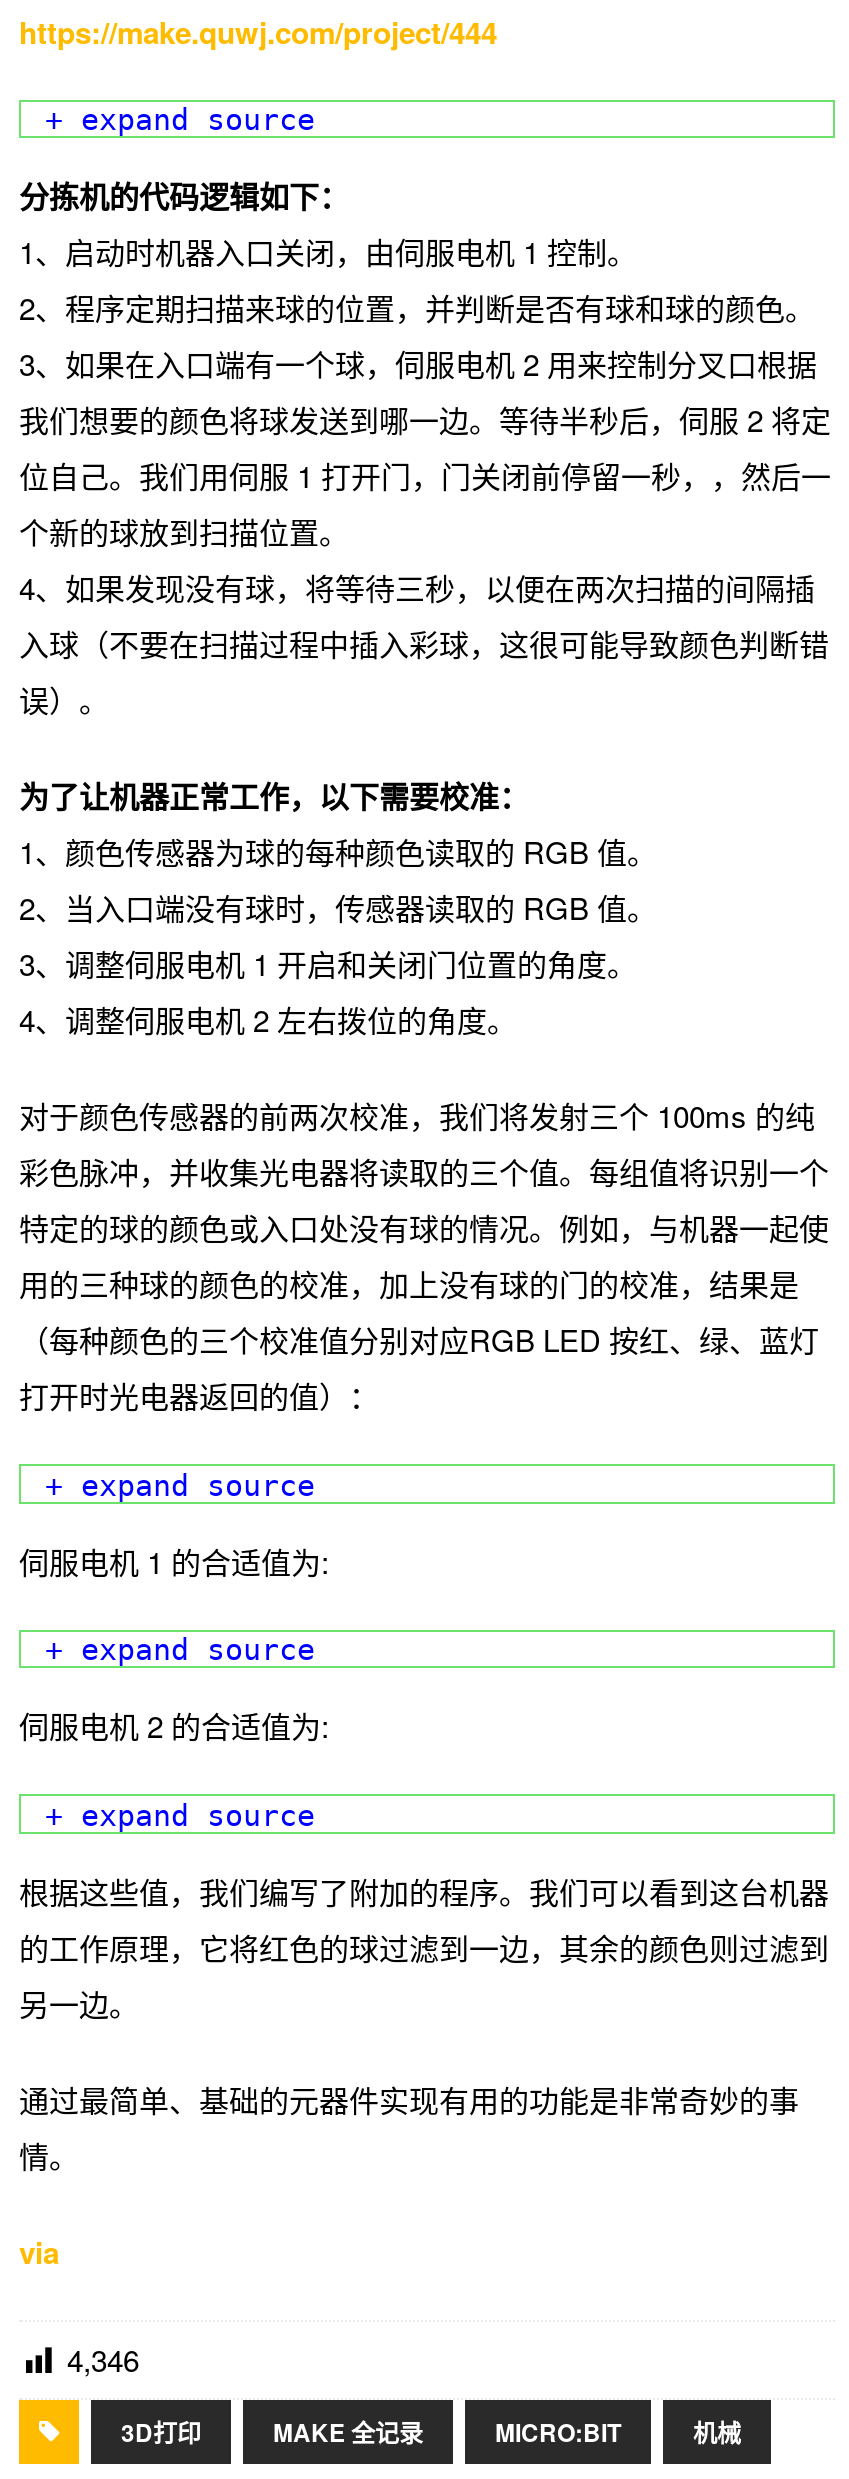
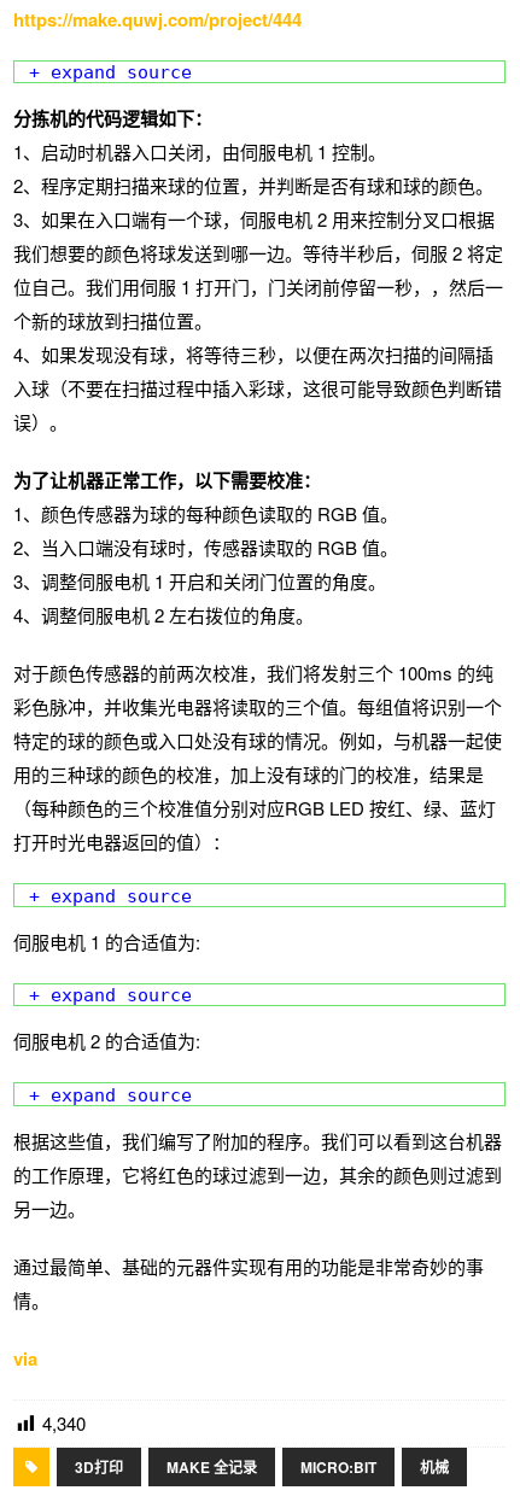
- 4,346
+ 4,340
